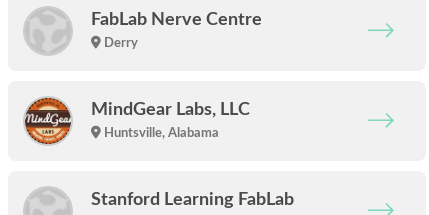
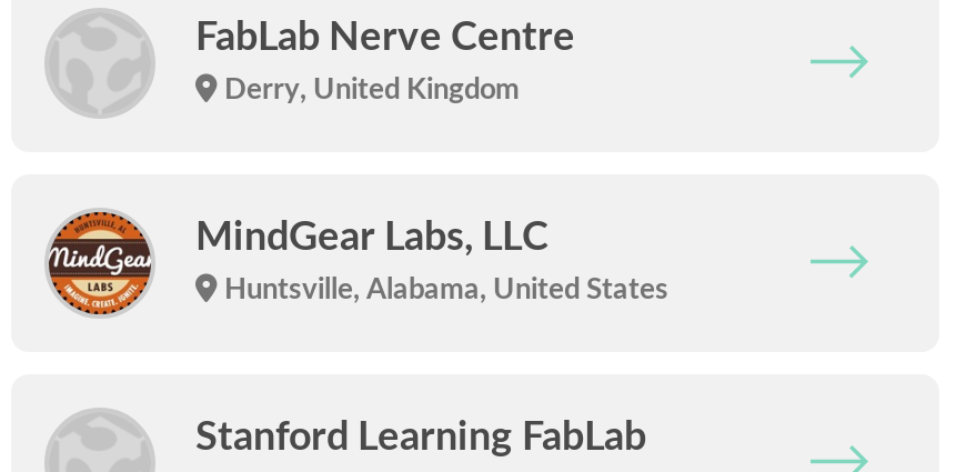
- Derry
+ Derry, United Kingdom

- Huntsville, Alabama
+ Huntsville, Alabama, United States
